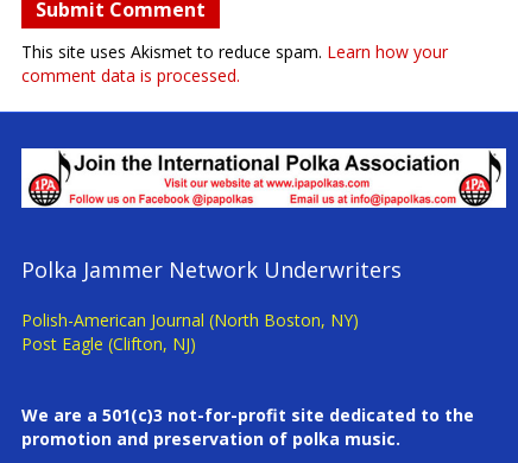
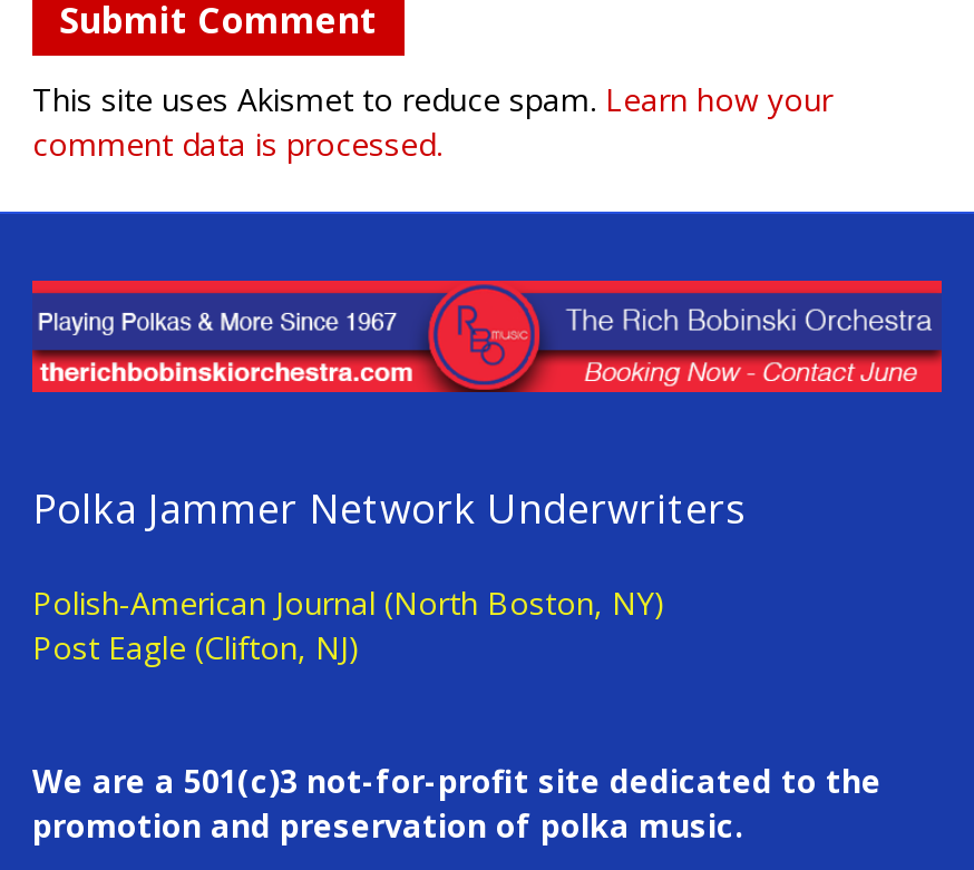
- [image]
+ [image]
